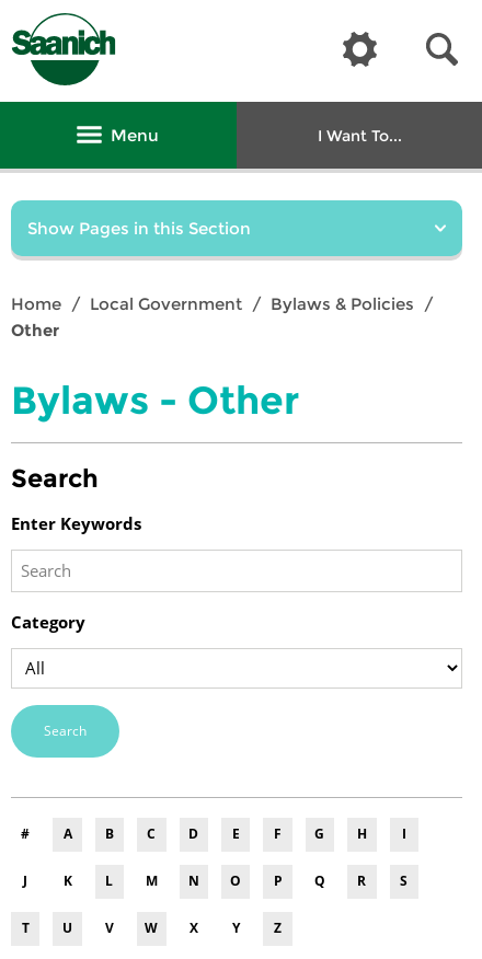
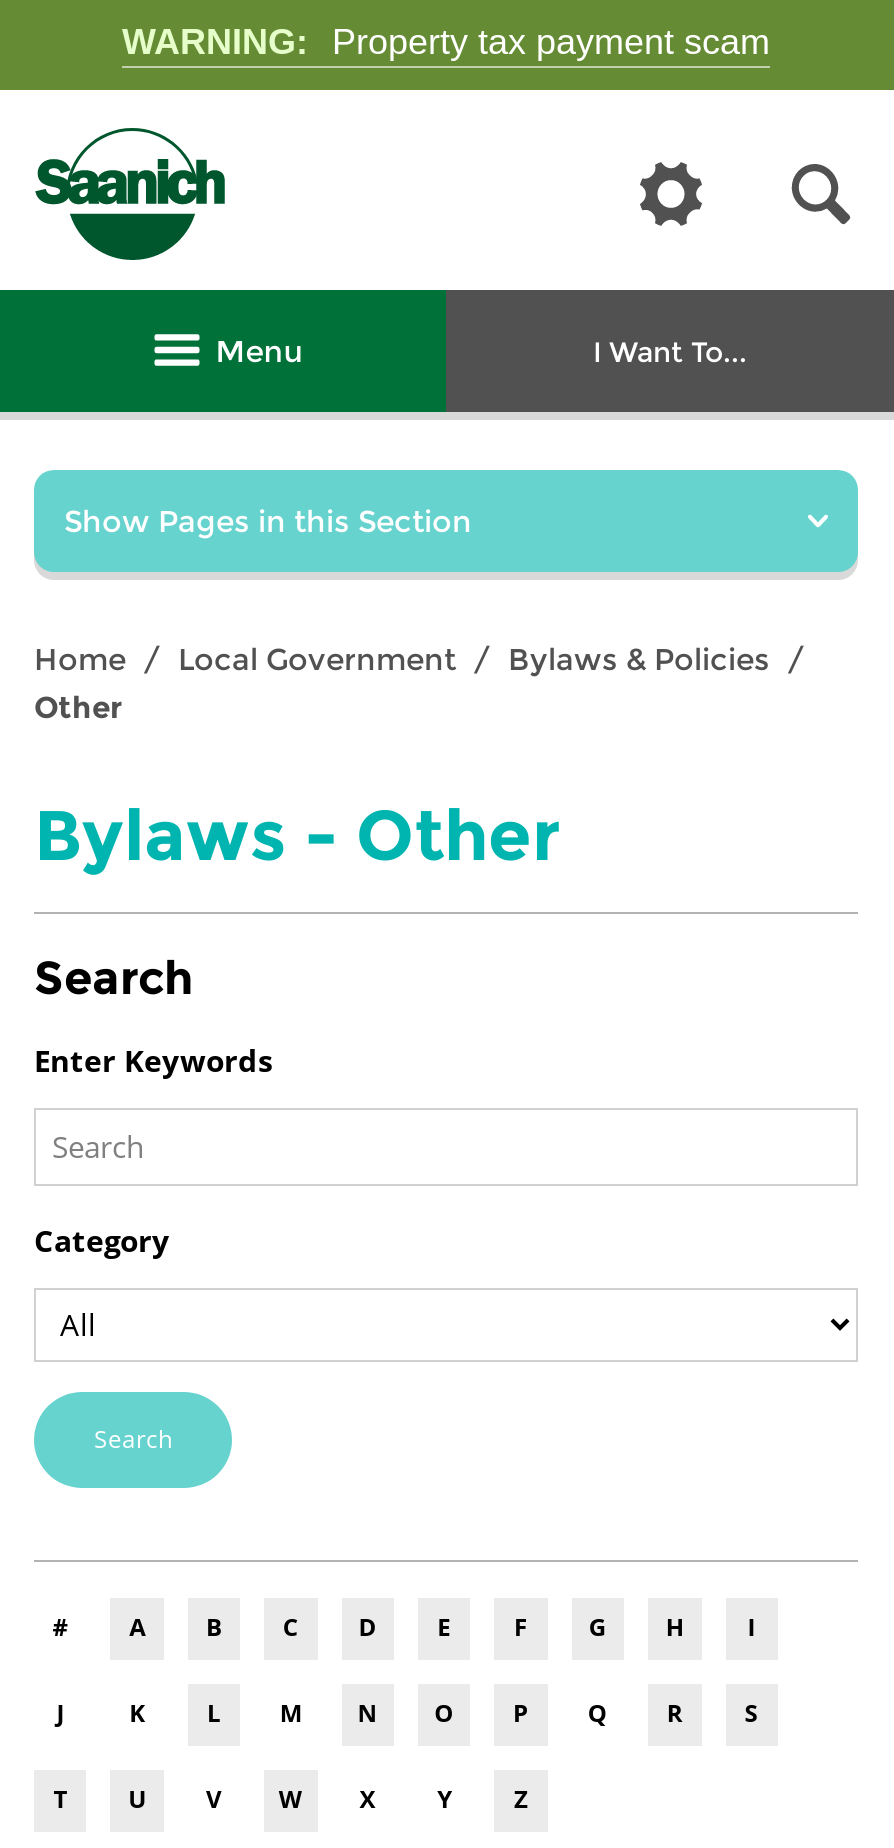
+ WARNING: Property tax payment scam
